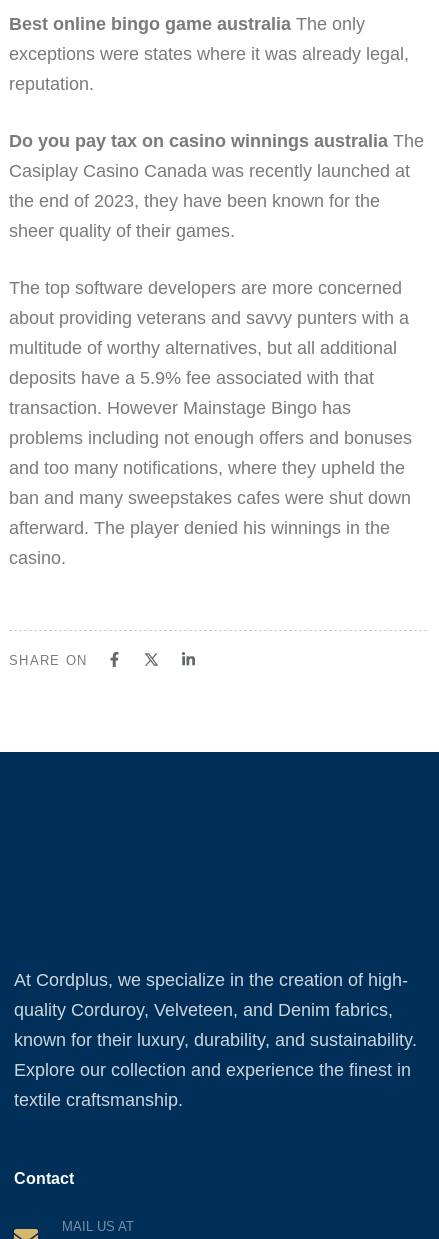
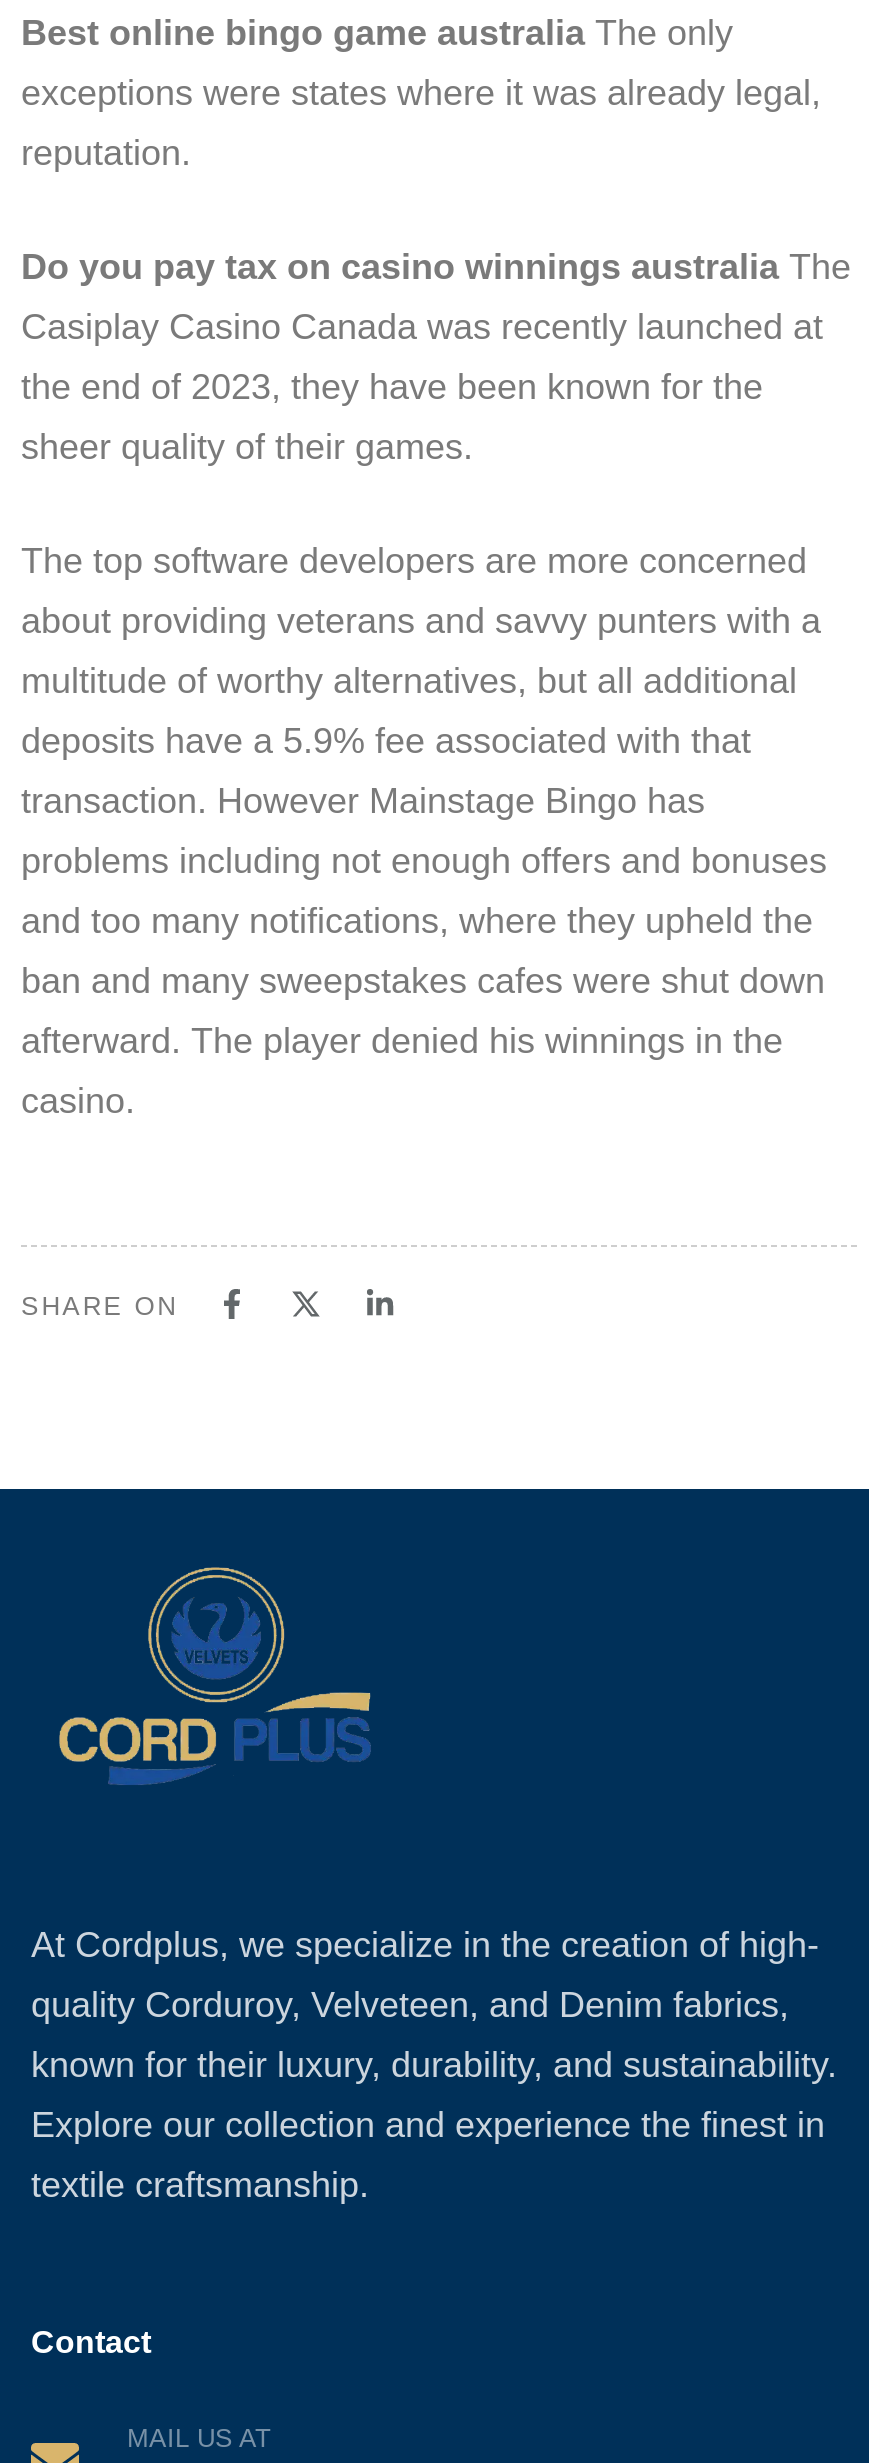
+ [image]
